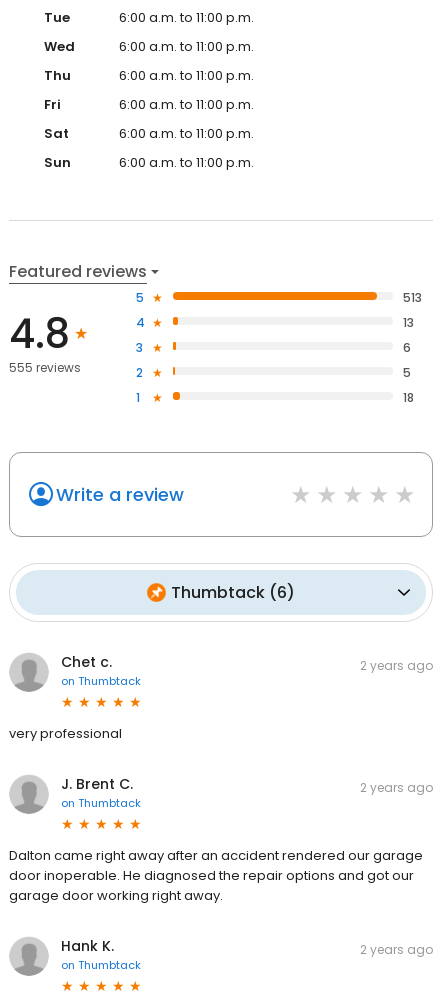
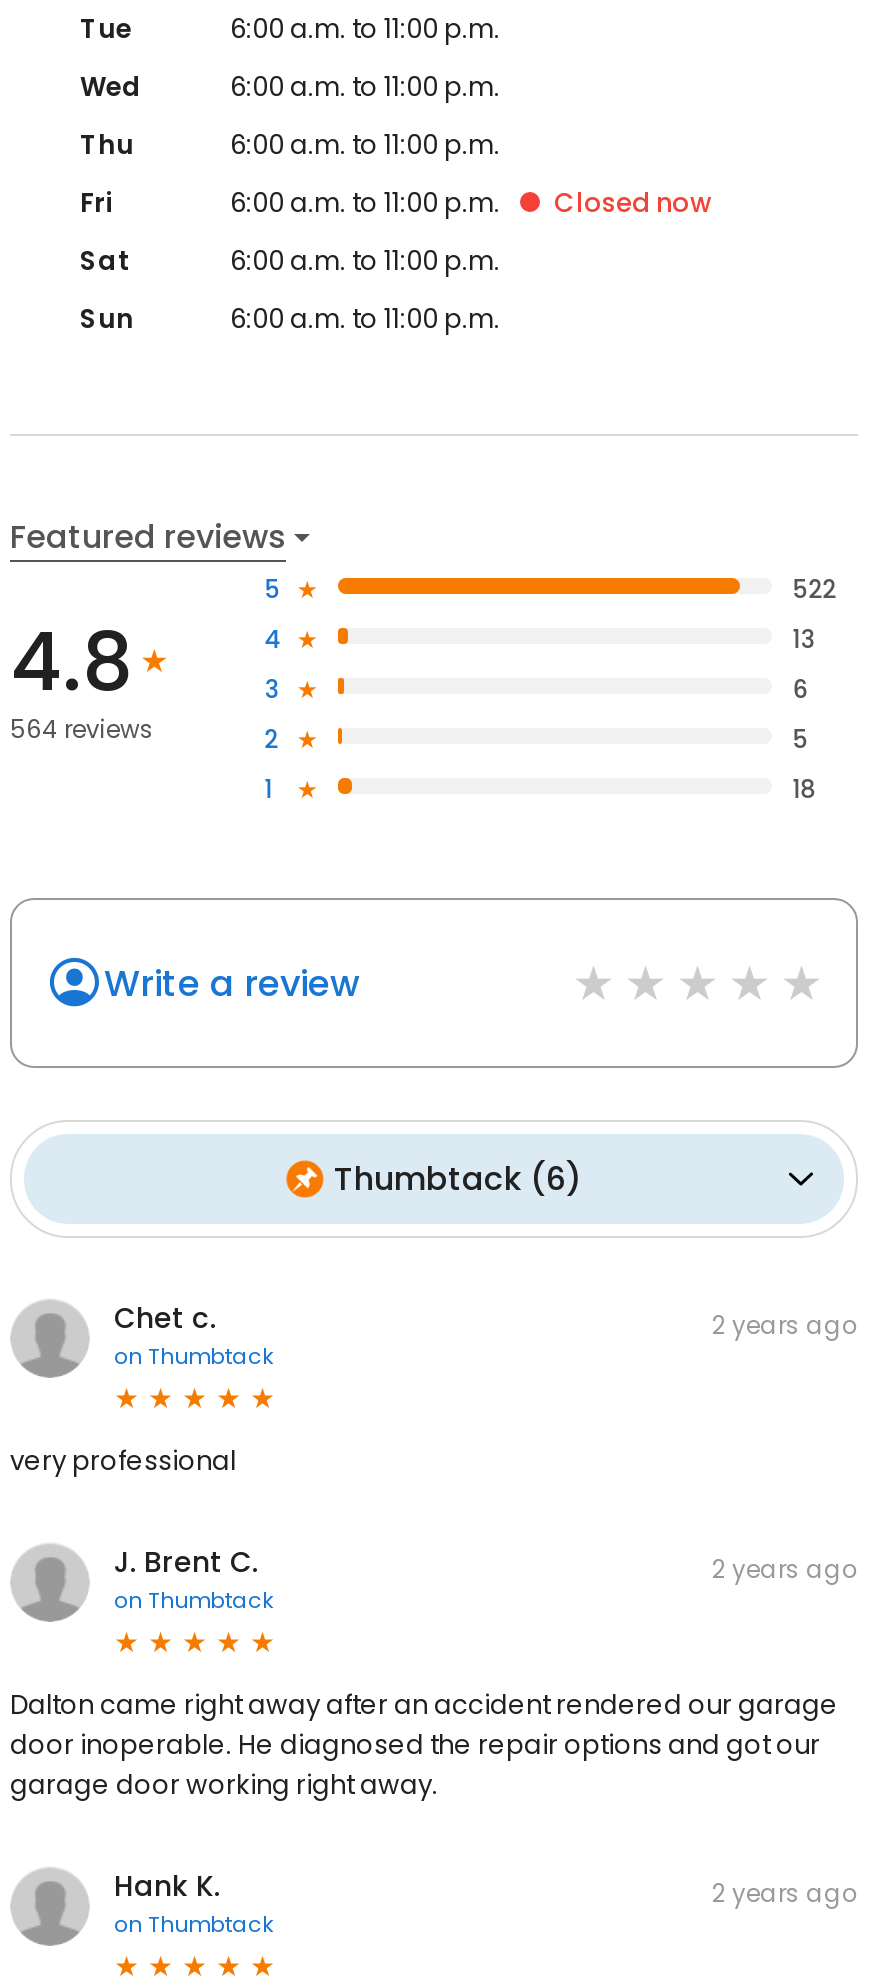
+ Closed now

- 513
+ 522

- 555 reviews
+ 564 reviews
